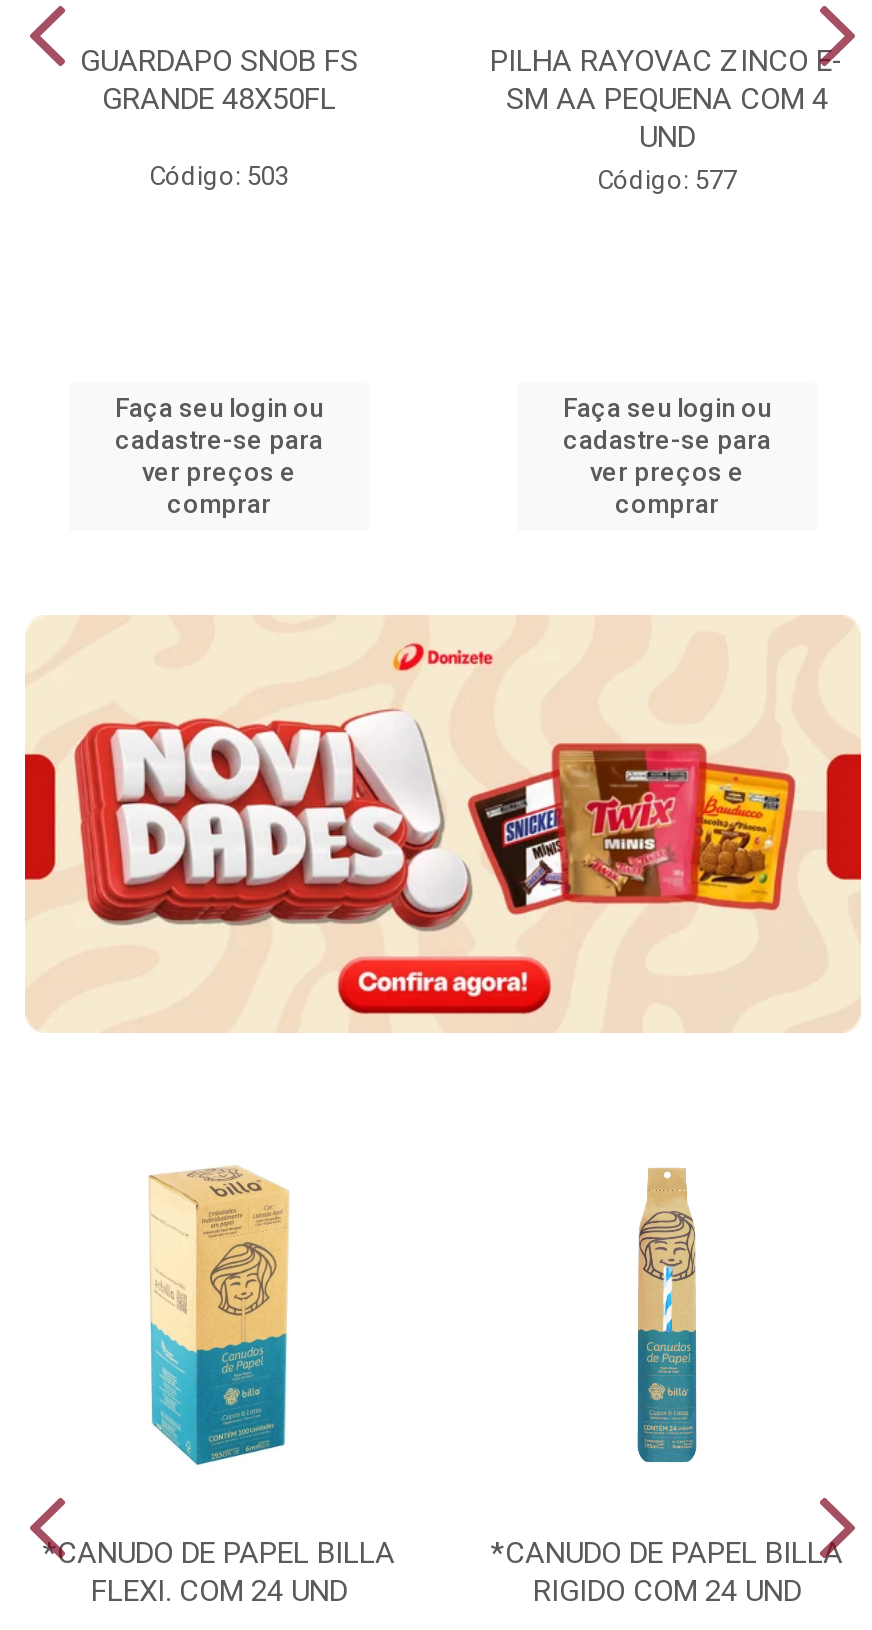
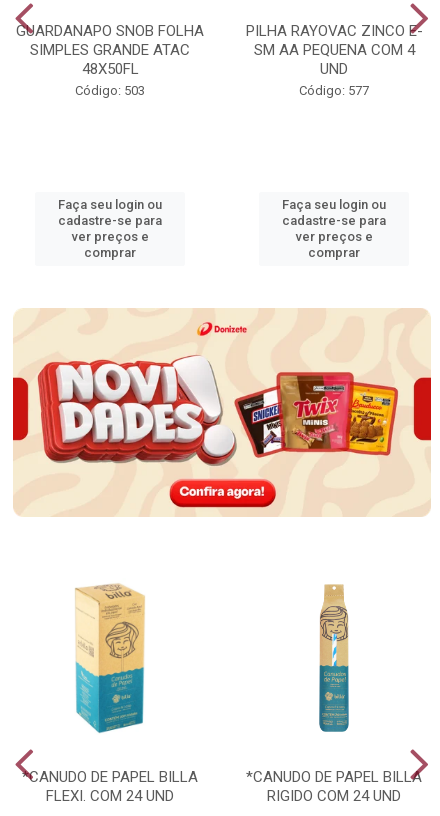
- GUARDAPO SNOB FS
- GRANDE 48X50FL
+ GUARDANAPO SNOB FOLHA
+ SIMPLES GRANDE ATAC
+ 48X50FL
